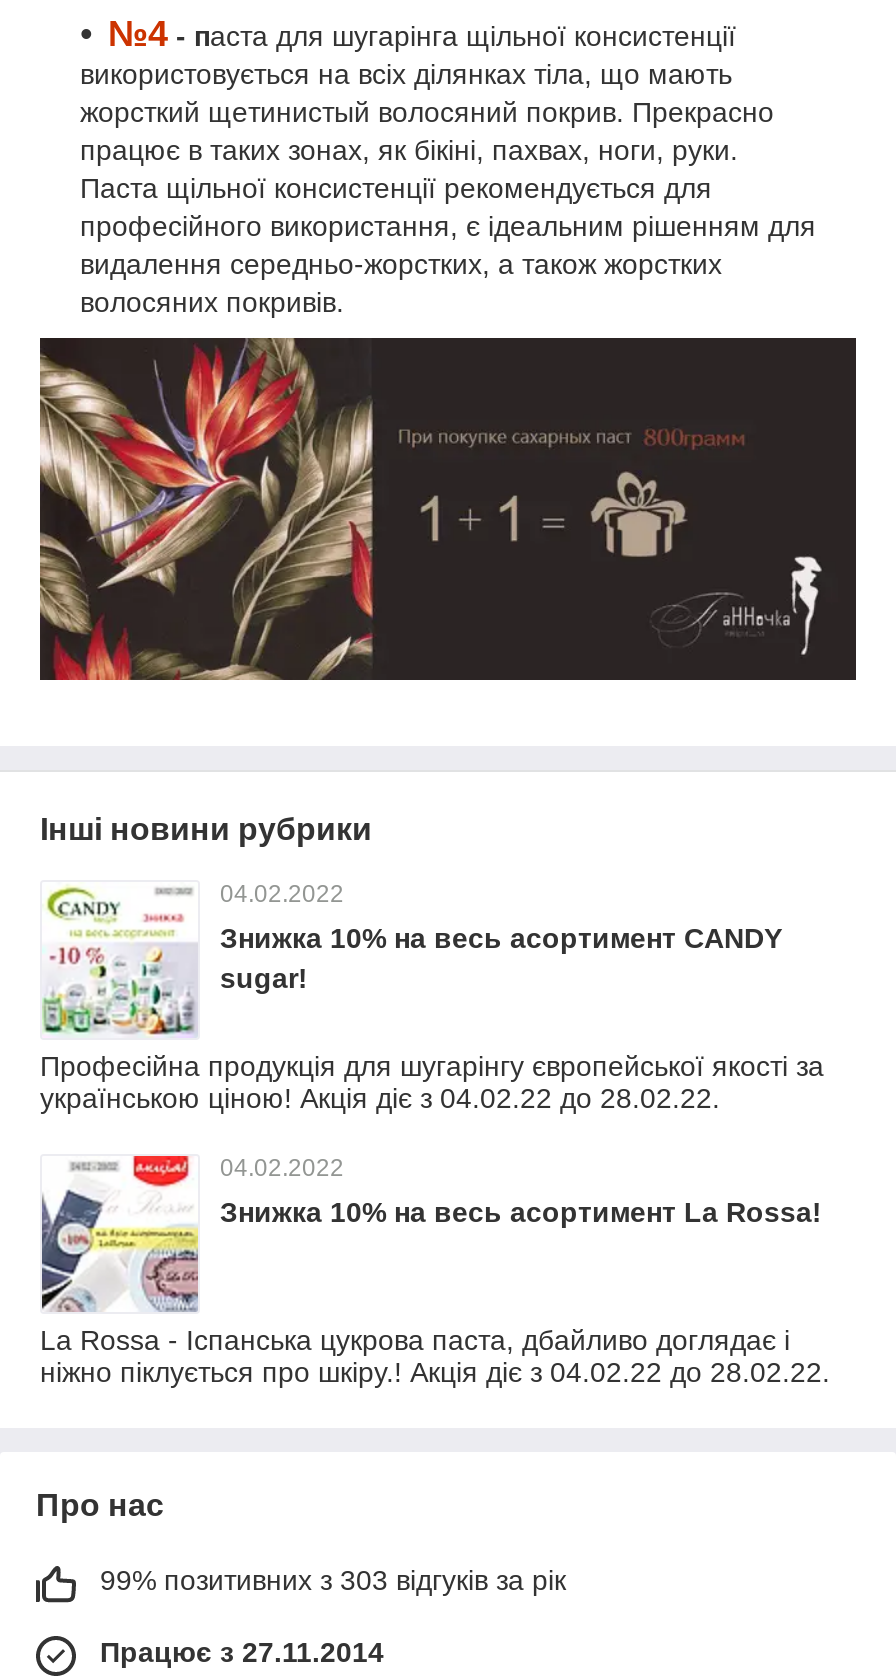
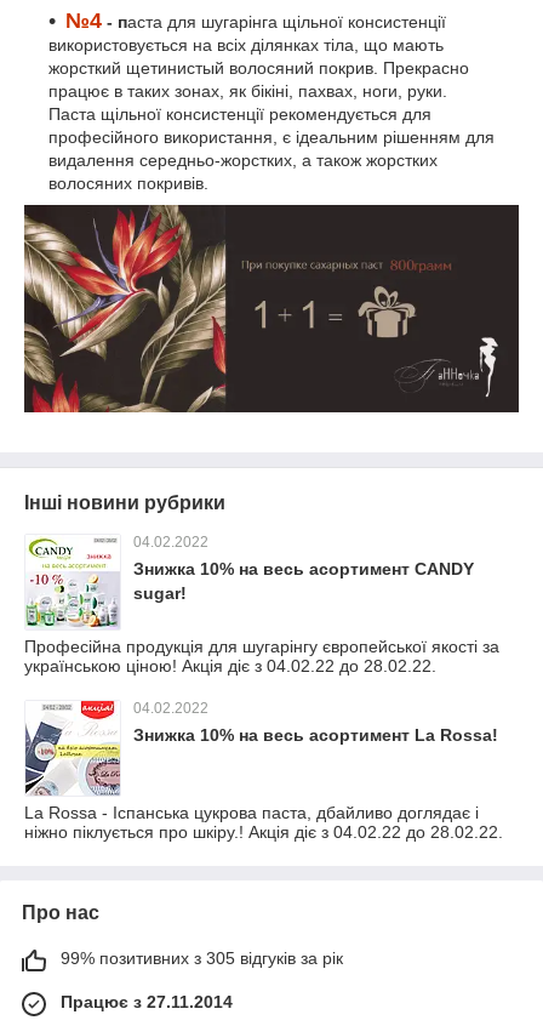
- 99% позитивних з 303 відгуків за рік
+ 99% позитивних з 305 відгуків за рік
